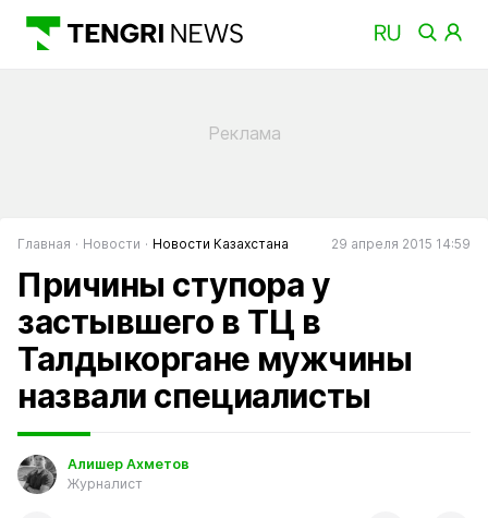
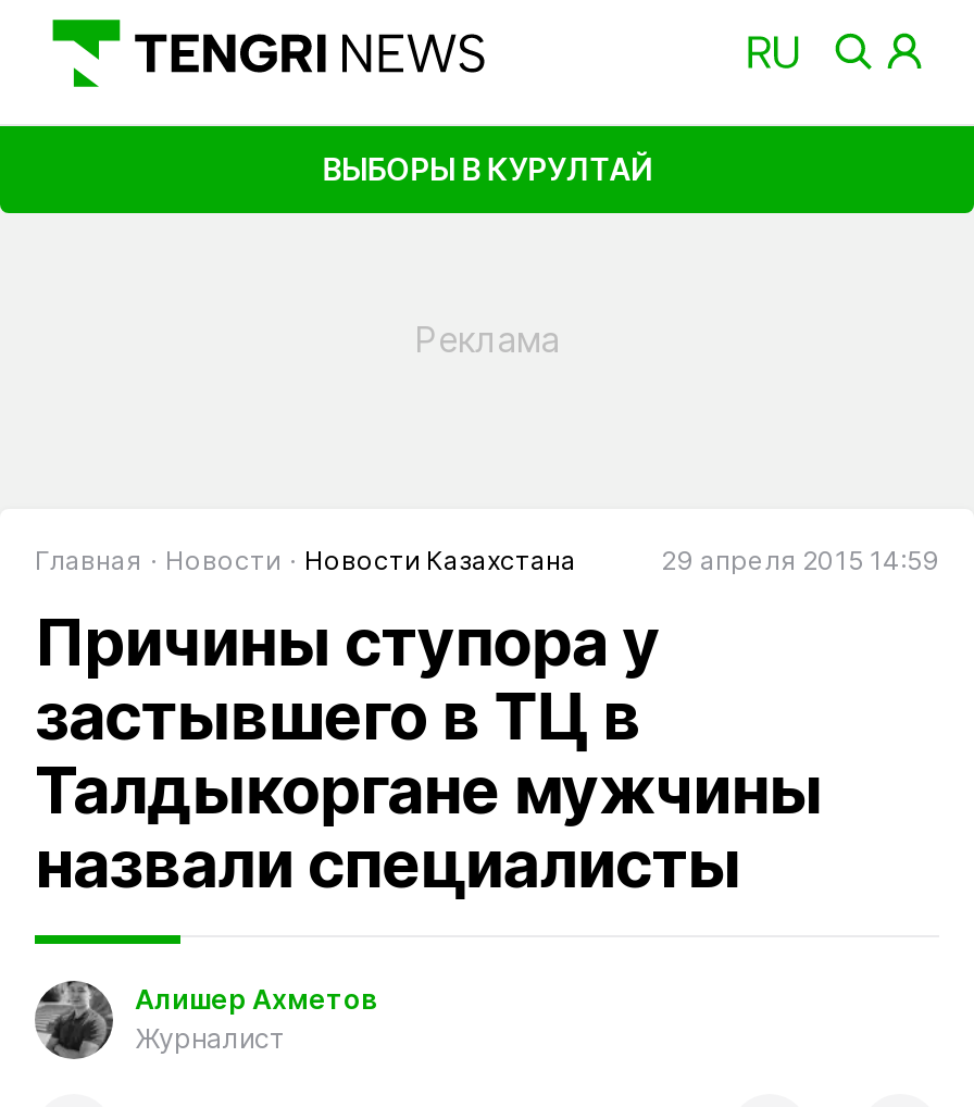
+ ВЫБОРЫ В КУРУЛТАЙ
